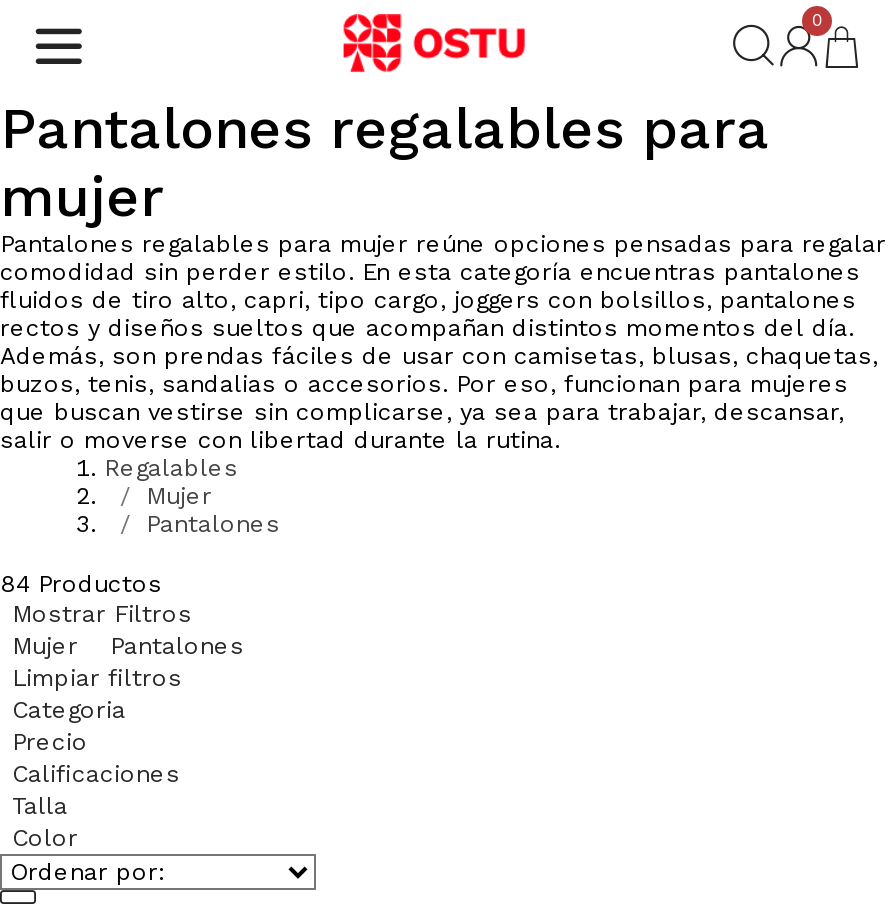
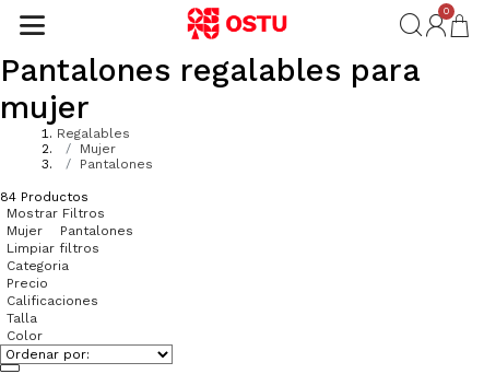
- Pantalones regalables para mujer reúne opciones pensadas para regalar
- comodidad sin perder estilo. En esta categoría encuentras pantalones
- fluidos de tiro alto, capri, tipo cargo, joggers con bolsillos, pantalones
- rectos y diseños sueltos que acompañan distintos momentos del día.
- Además, son prendas fáciles de usar con camisetas, blusas, chaquetas,
- buzos, tenis, sandalias o accesorios. Por eso, funcionan para mujeres
- que buscan vestirse sin complicarse, ya sea para trabajar, descansar,
- salir o moverse con libertad durante la rutina.
